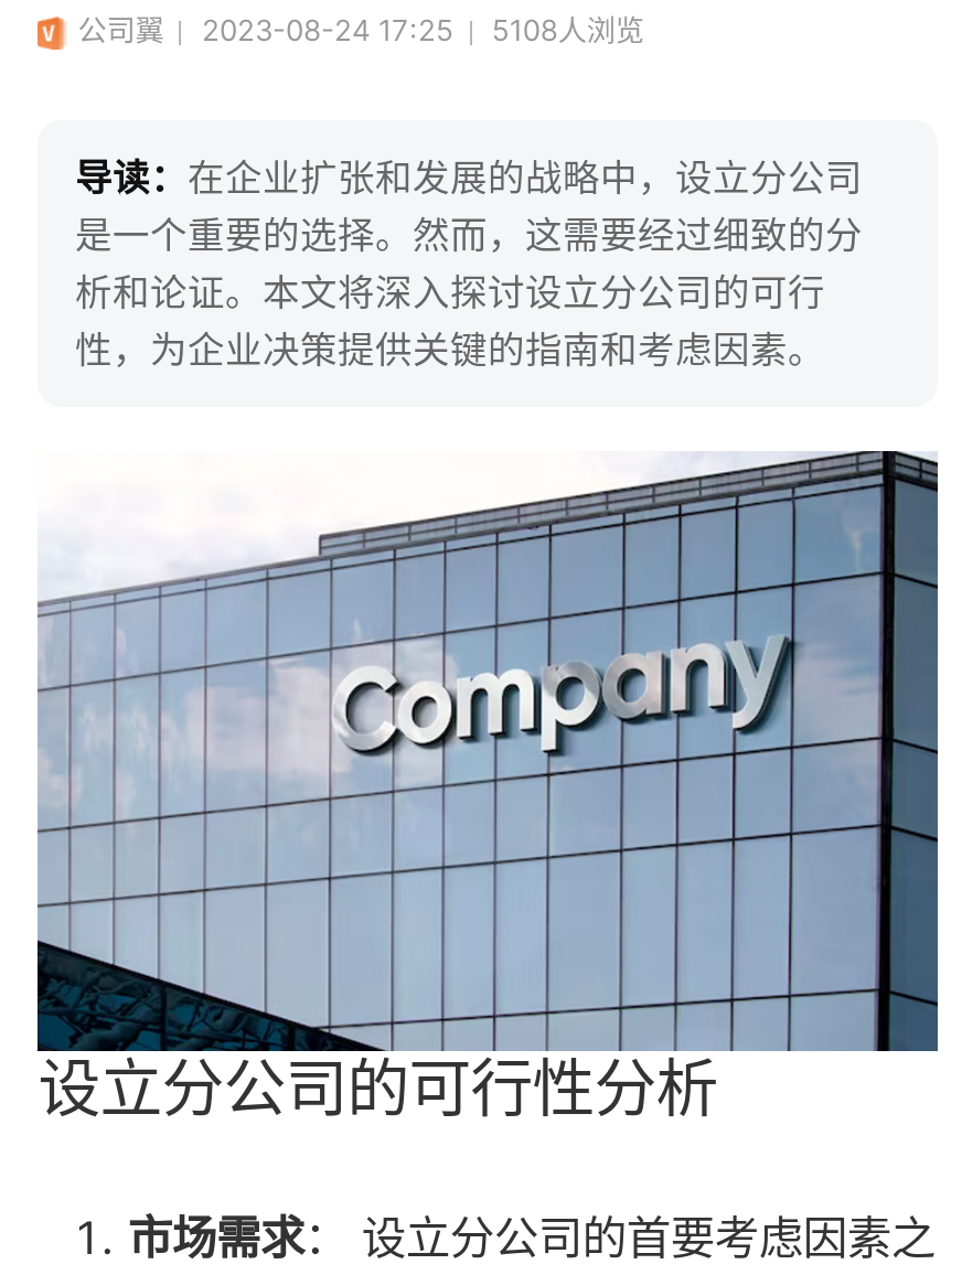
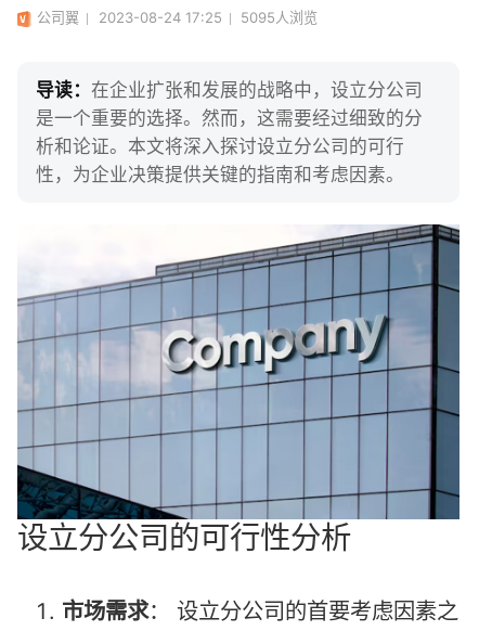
- 公司翼 2023-08-24 17:25 5108人浏览
+ 公司翼 2023-08-24 17:25 5095人浏览
